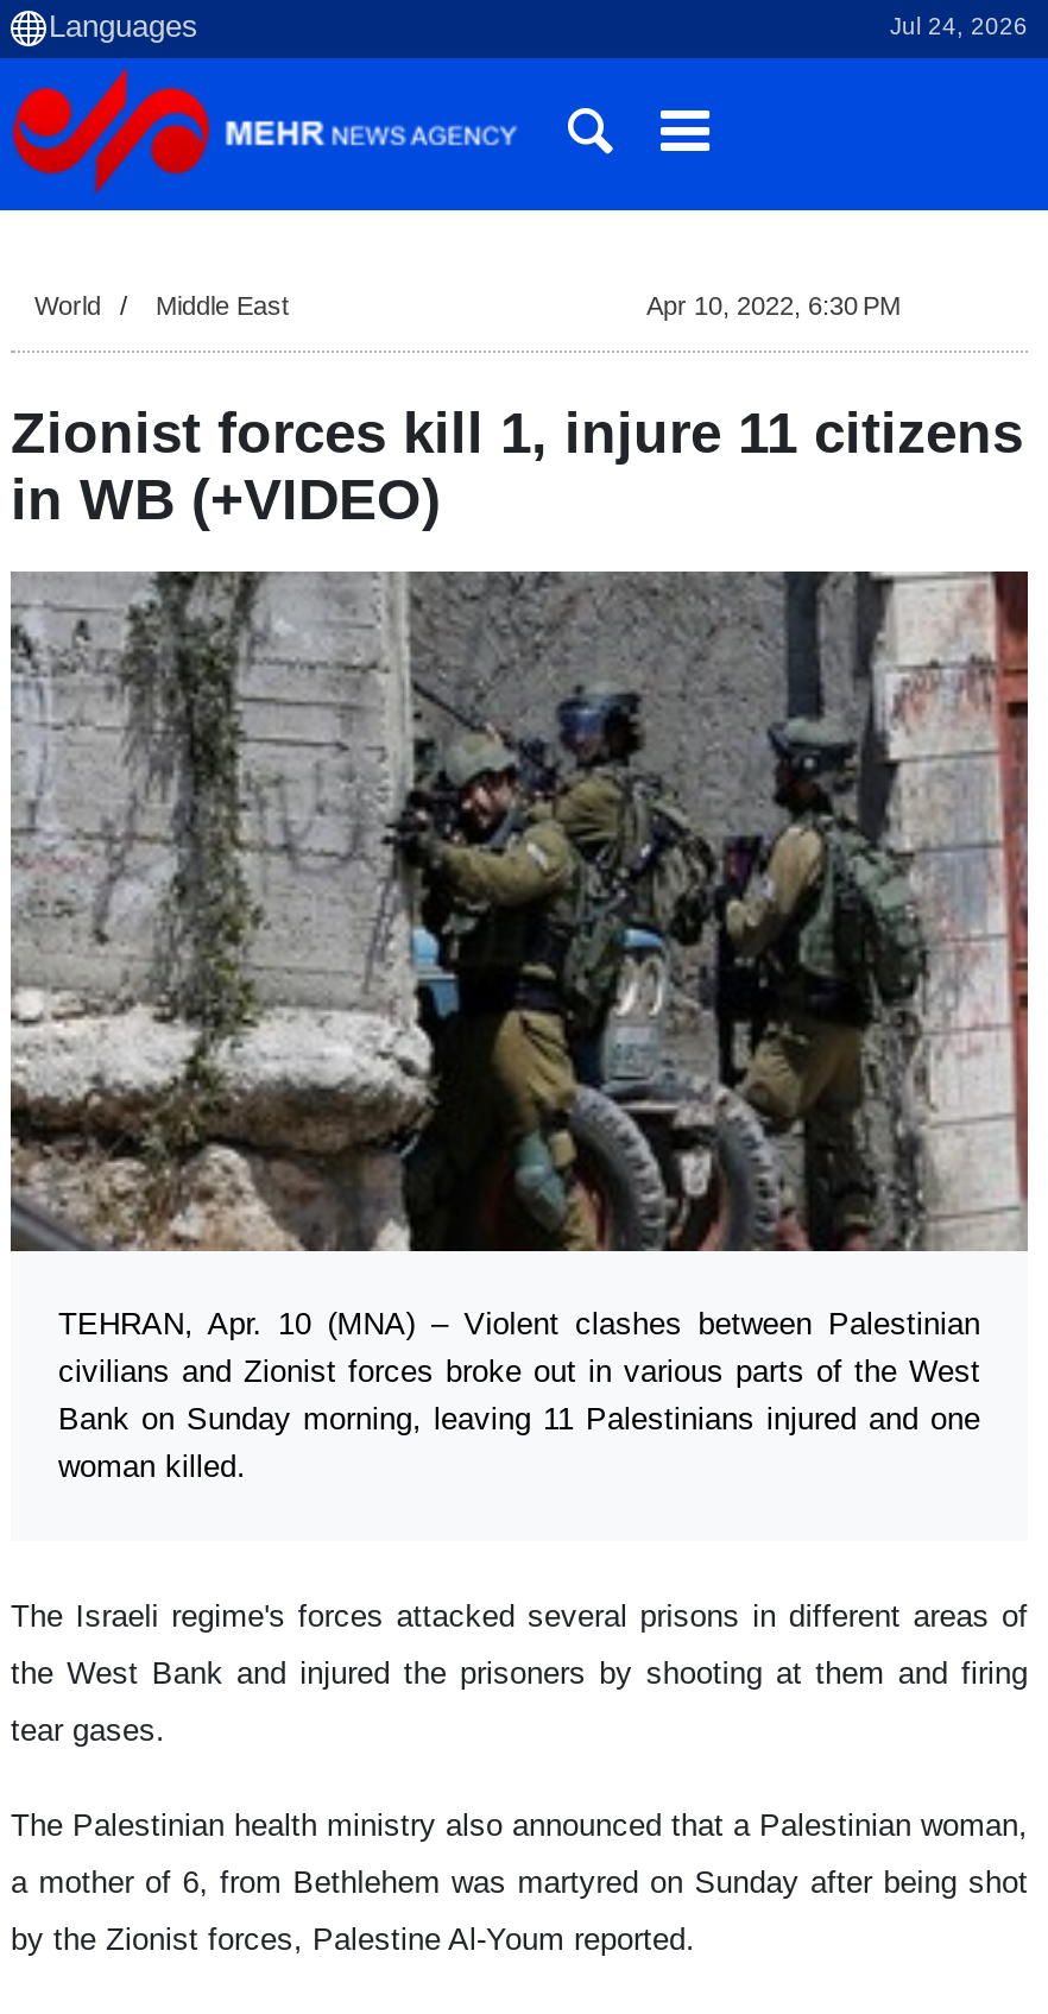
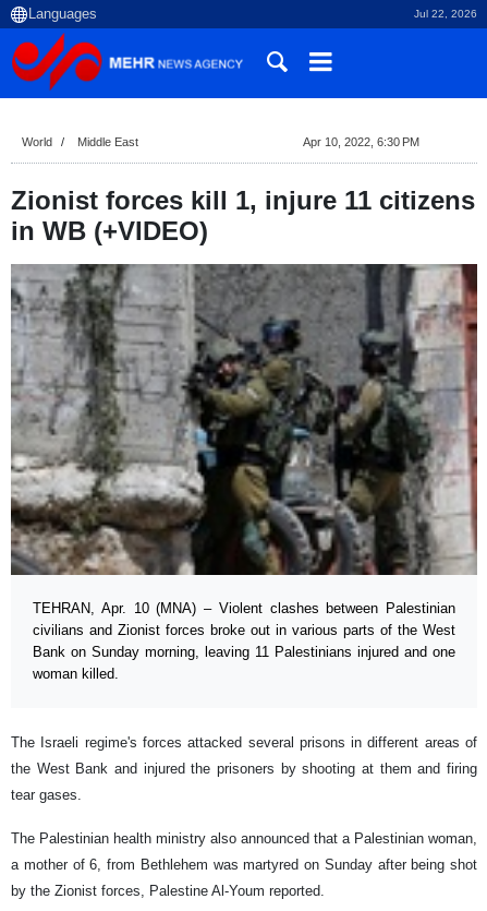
- Jul 24, 2026
+ Jul 22, 2026
